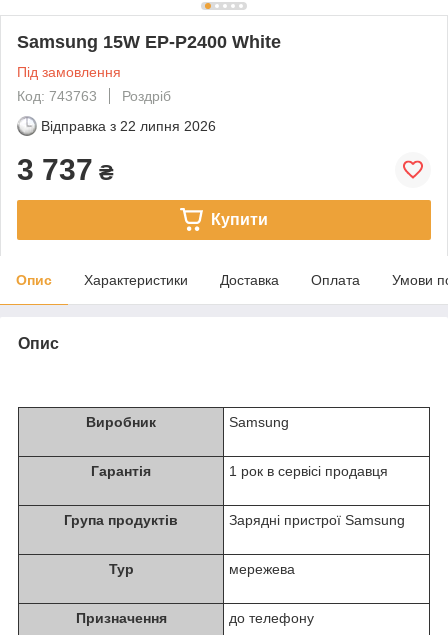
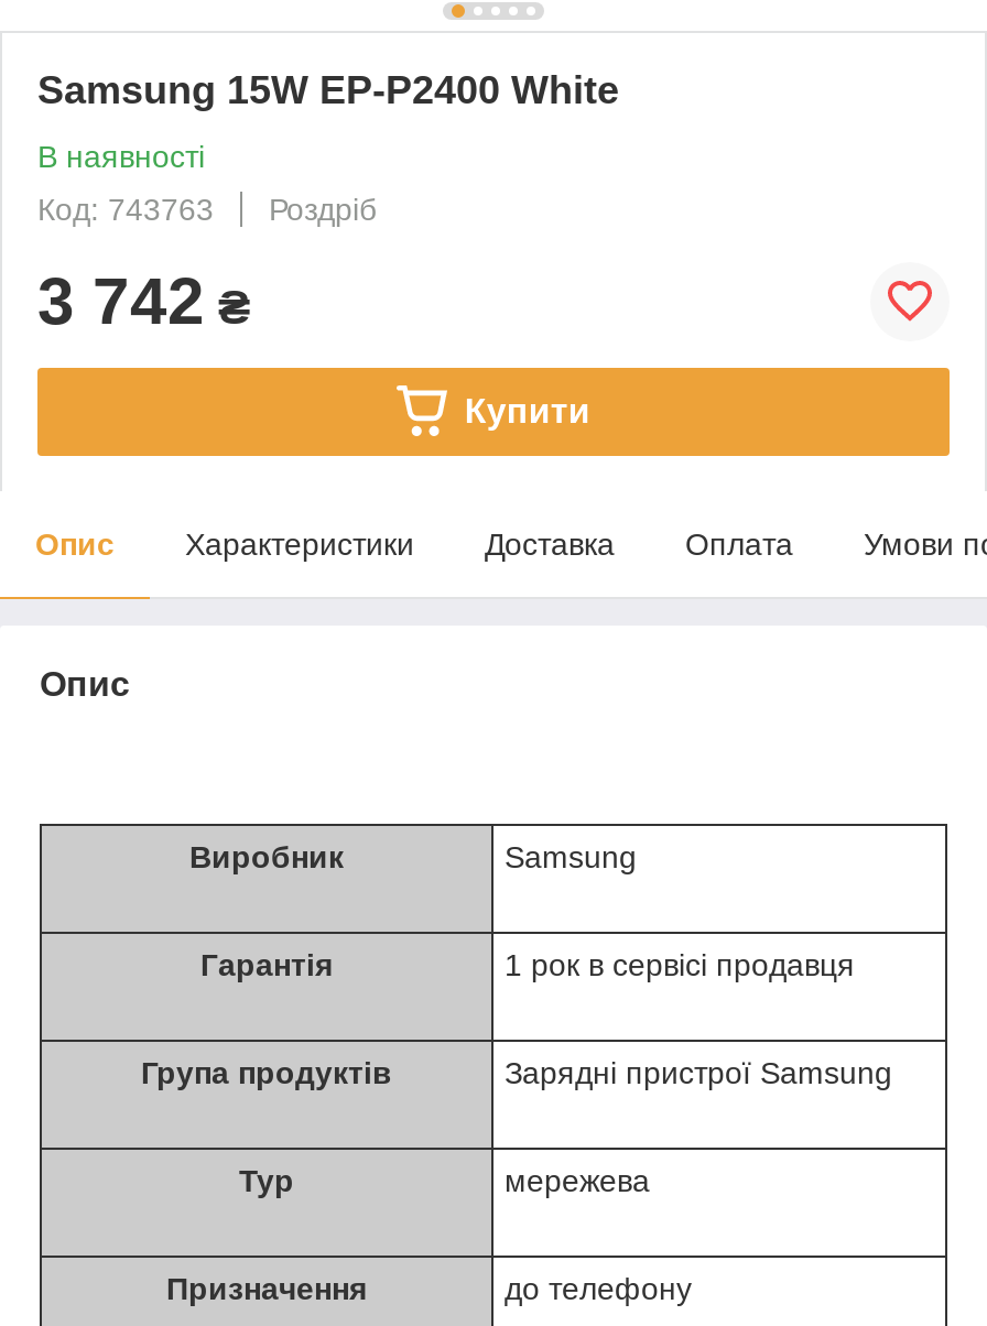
- Під замовлення
+ В наявності

- Відправка з 22 липня 2026
- 3 737 ₴
+ 3 742 ₴
